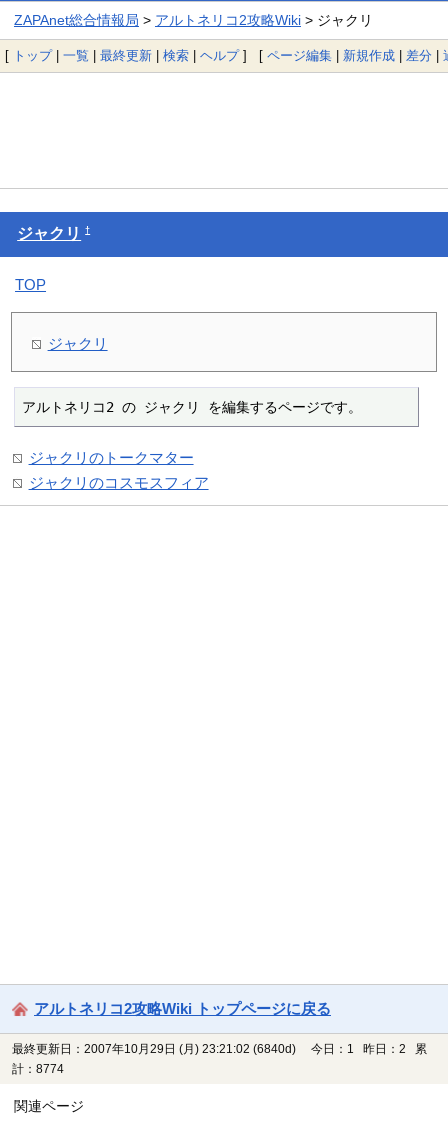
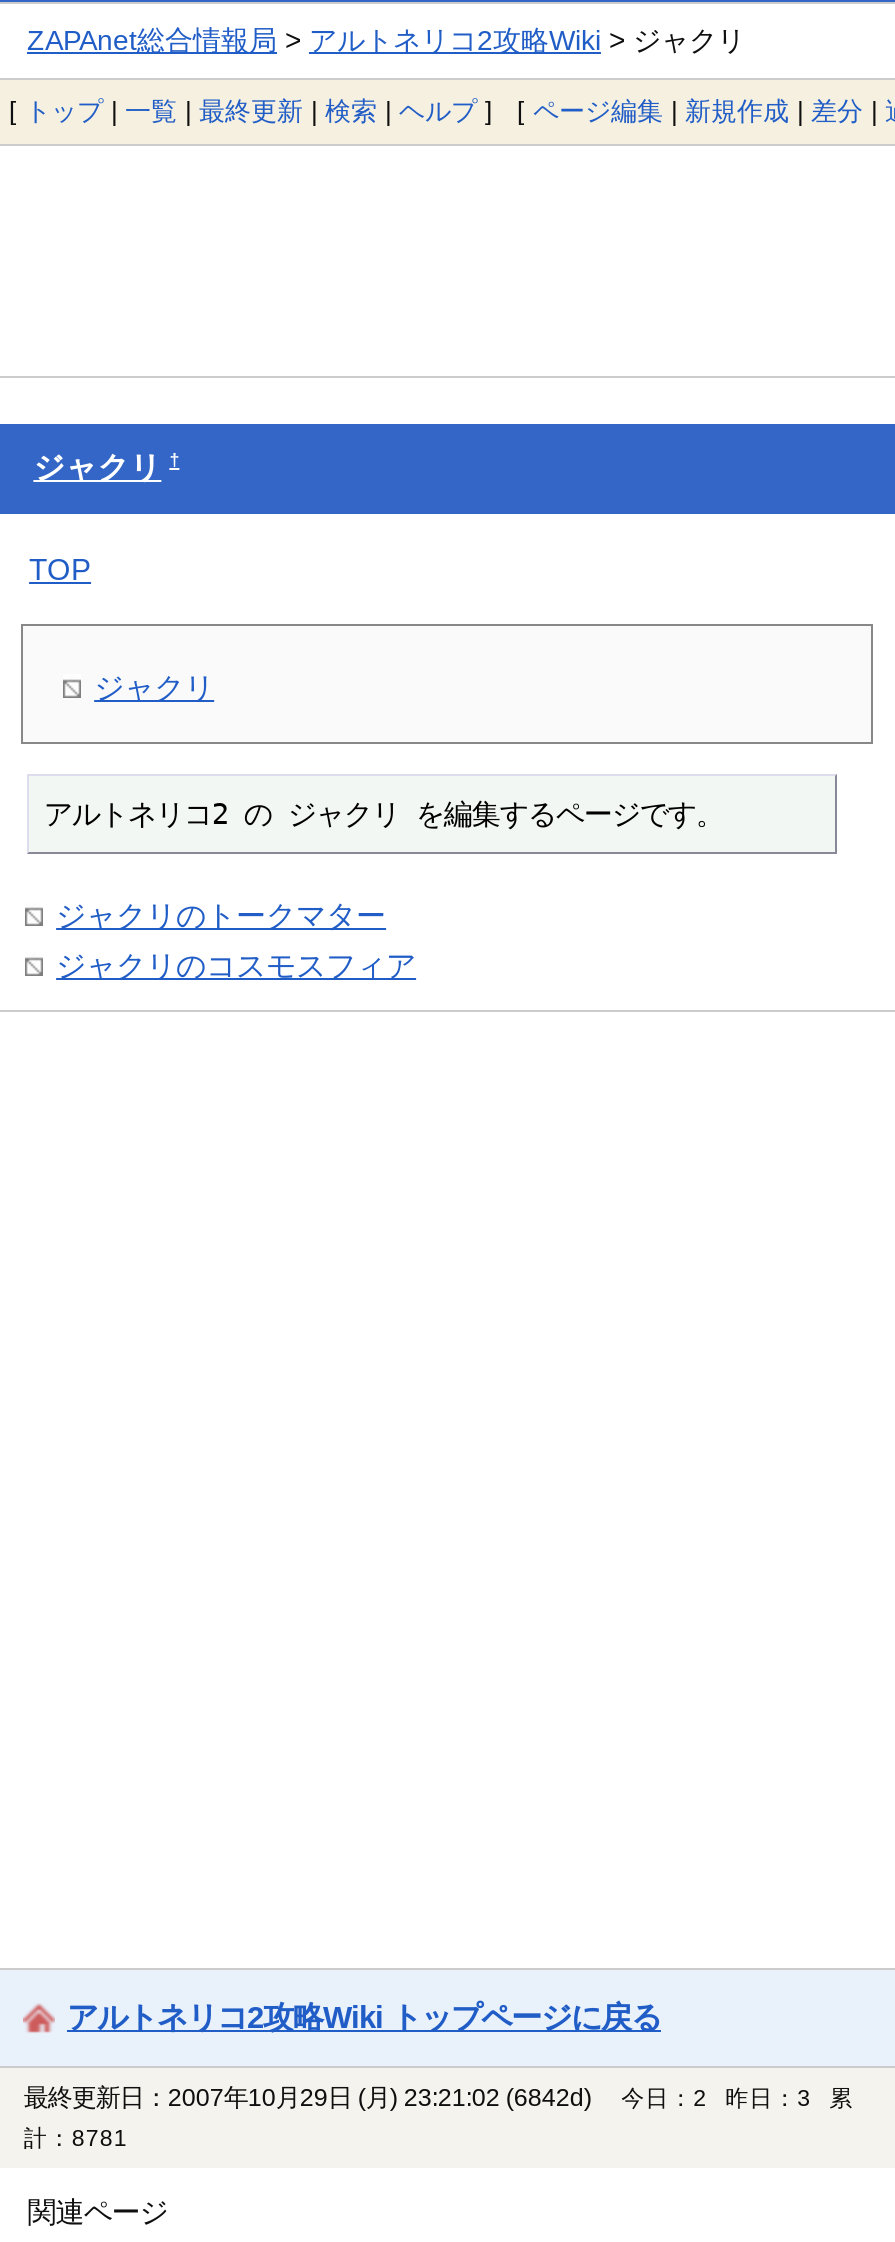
- 最終更新日：2007年10月29日 (月) 23:21:02 (6840d)
+ 最終更新日：2007年10月29日 (月) 23:21:02 (6842d)

- 今日：1 昨日：2 累
+ 今日：2 昨日：3 累

- 計：8774
+ 計：8781
